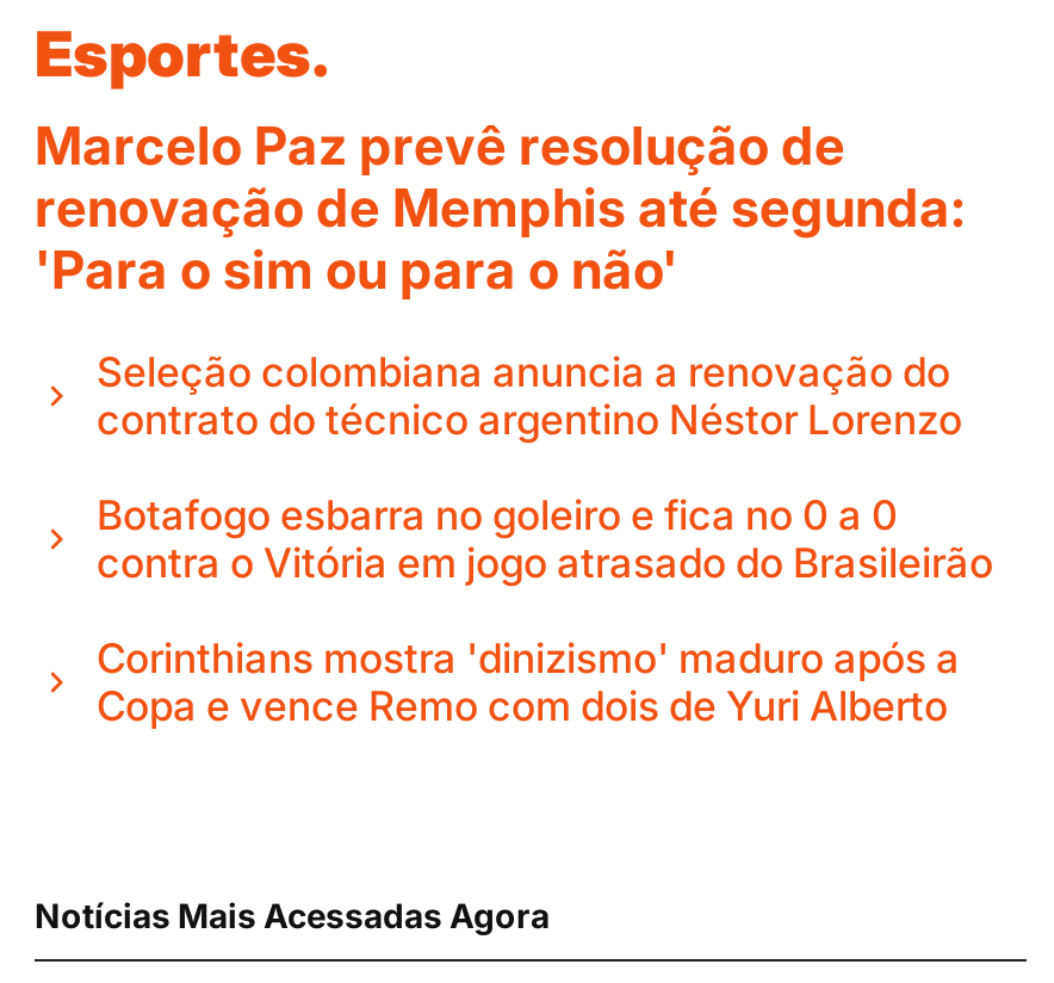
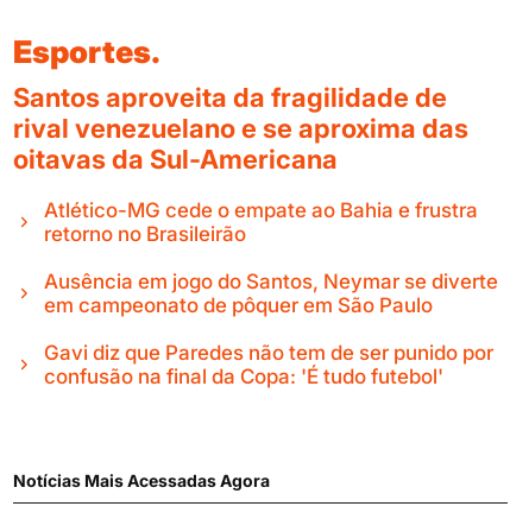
- Marcelo Paz prevê resolução de
- renovação de Memphis até segunda:
- 'Para o sim ou para o não'
+ Santos aproveita da fragilidade de
+ rival venezuelano e se aproxima das
+ oitavas da Sul-Americana

- Seleção colombiana anuncia a renovação do
- contrato do técnico argentino Néstor Lorenzo
+ Atlético-MG cede o empate ao Bahia e frustra
+ retorno no Brasileirão

- Botafogo esbarra no goleiro e fica no 0 a 0
- contra o Vitória em jogo atrasado do Brasileirão
+ Ausência em jogo do Santos, Neymar se diverte
+ em campeonato de pôquer em São Paulo

- Corinthians mostra 'dinizismo' maduro após a
- Copa e vence Remo com dois de Yuri Alberto
+ Gavi diz que Paredes não tem de ser punido por
+ confusão na final da Copa: 'É tudo futebol'
